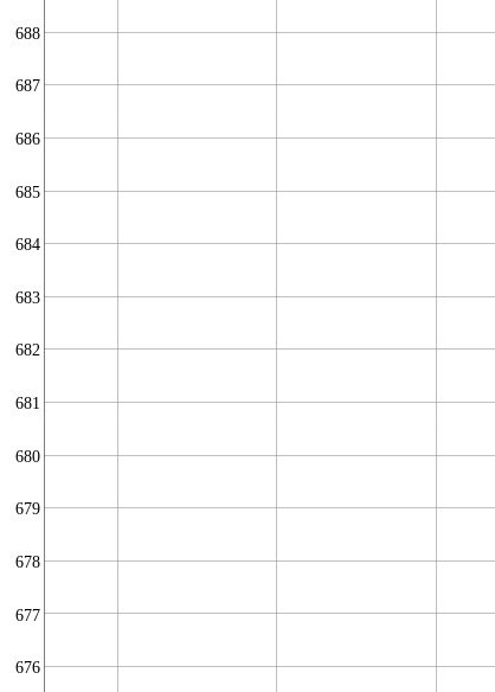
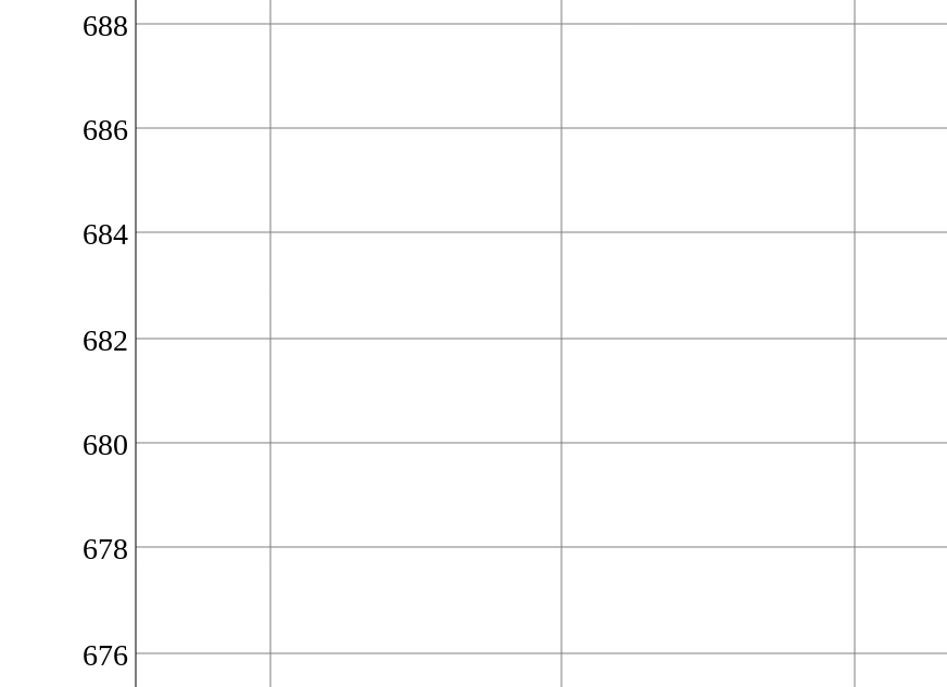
- 687

- 685

- 683

- 681

- 679

- 677
